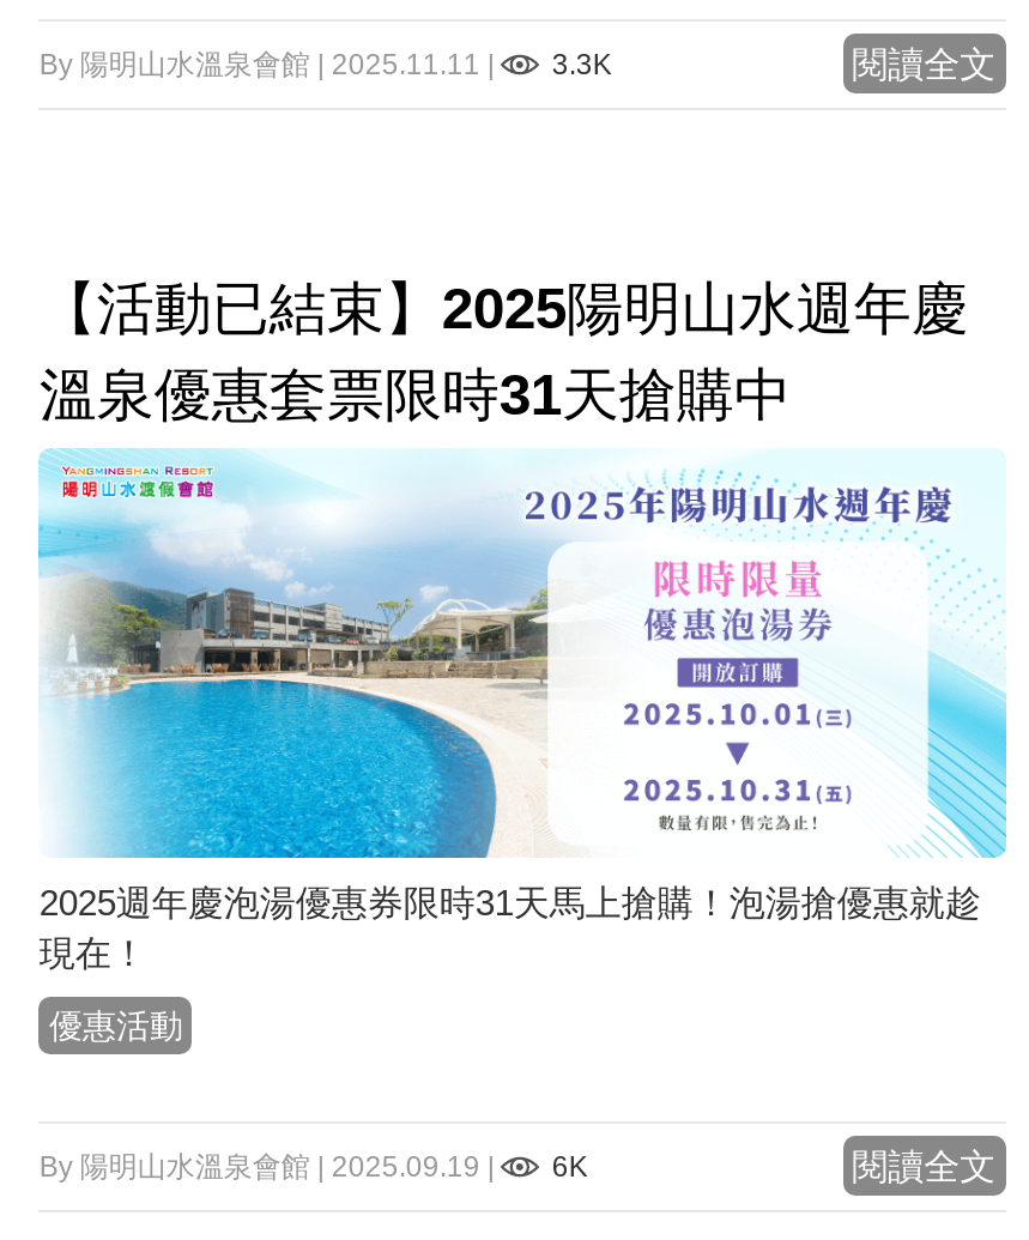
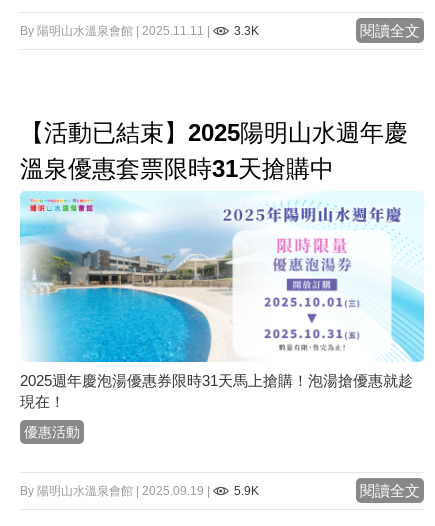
- 6K
+ 5.9K
